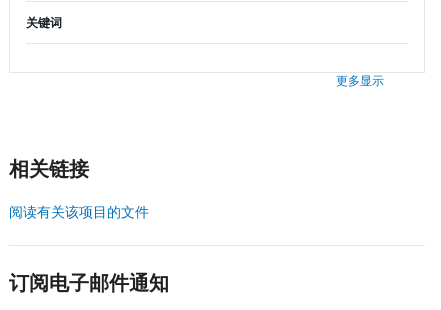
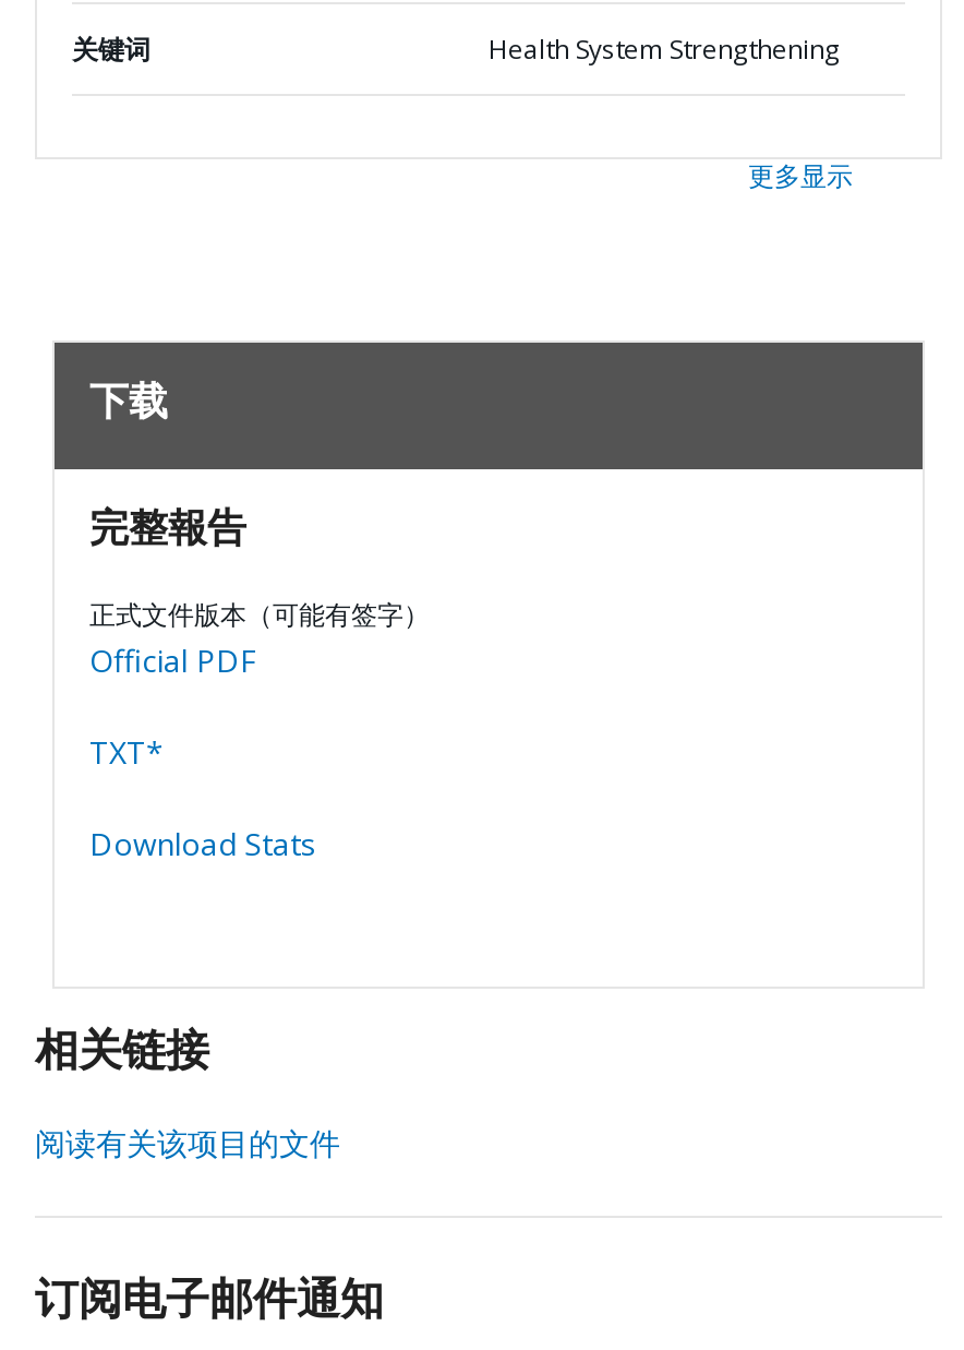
+ Health System Strengthening

+ 下载
+ 完整報告
+ 正式文件版本（可能有签字）
+ Official PDF
+ TXT*
+ Download Stats
